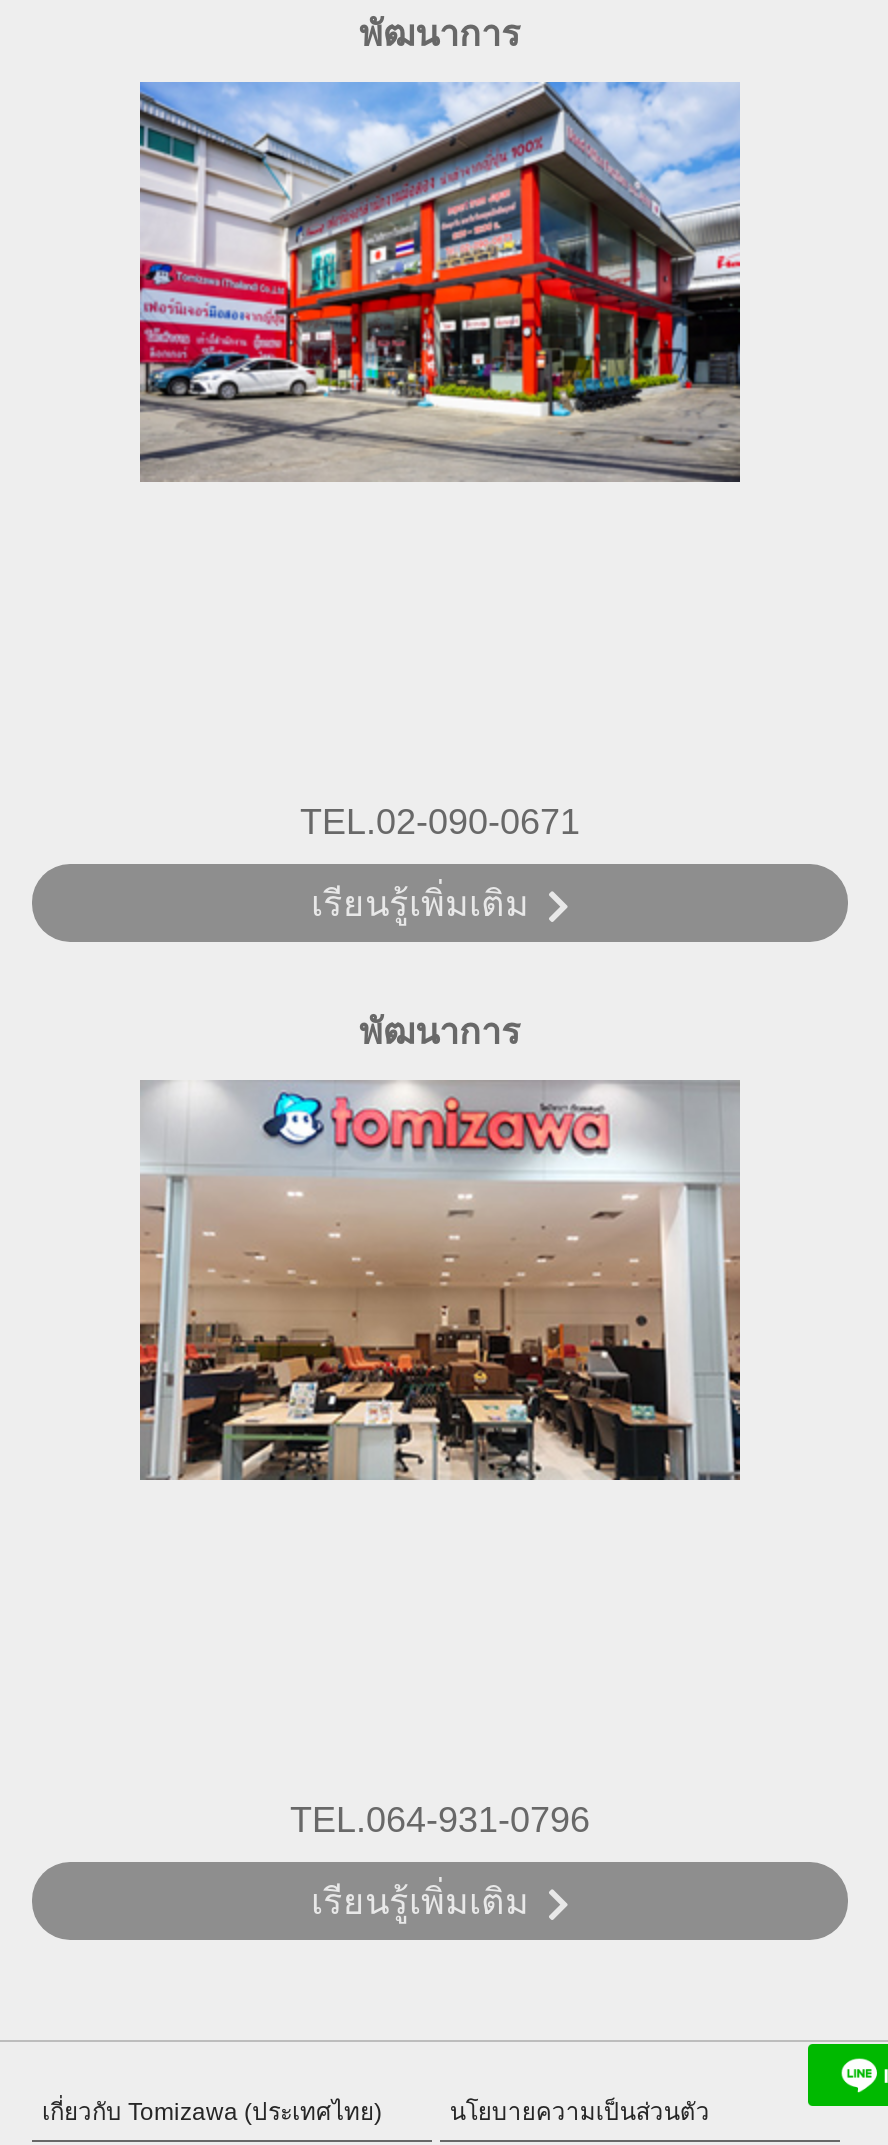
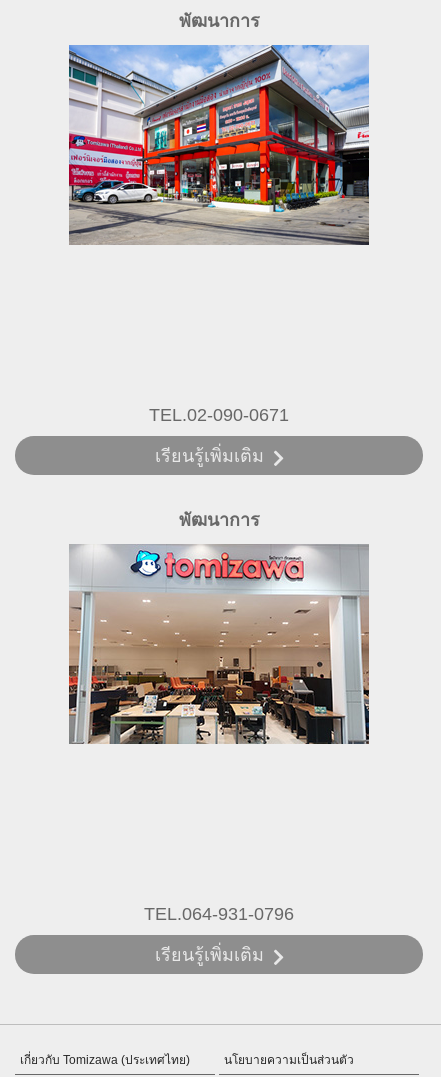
- [image]
